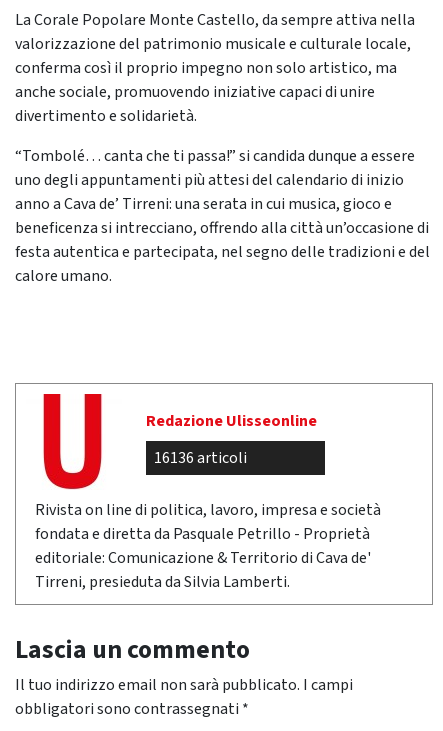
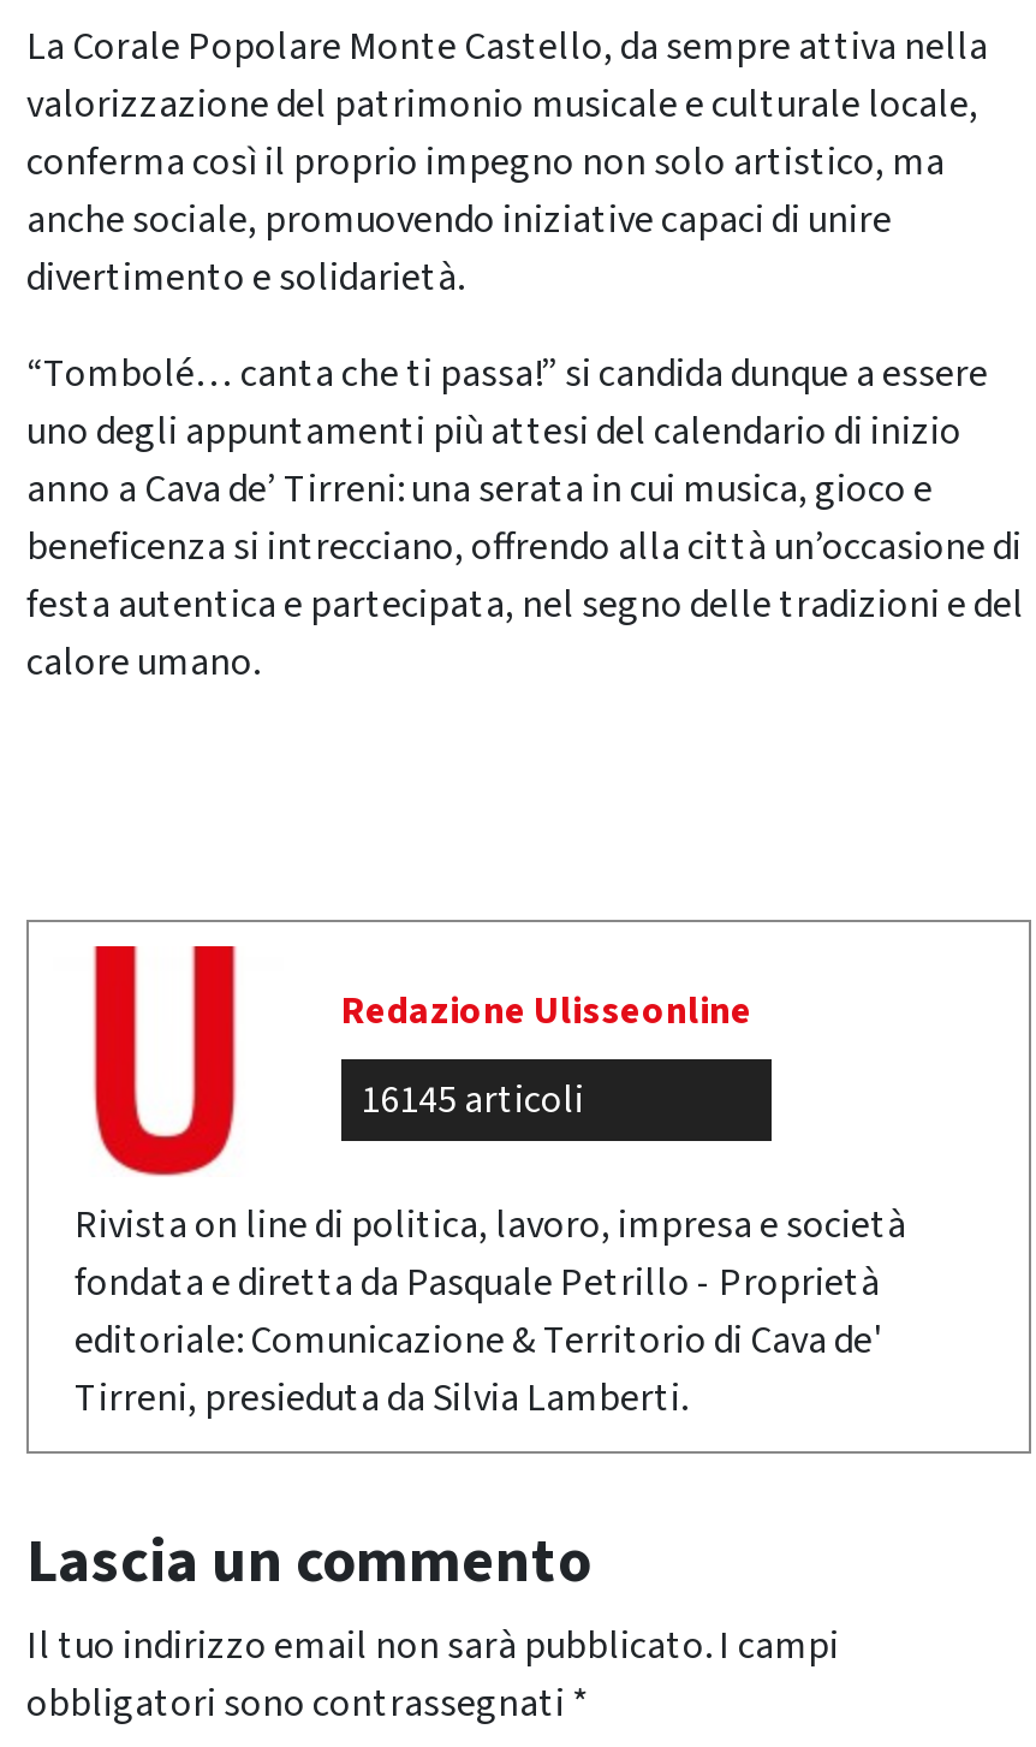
- 16136 articoli
+ 16145 articoli
